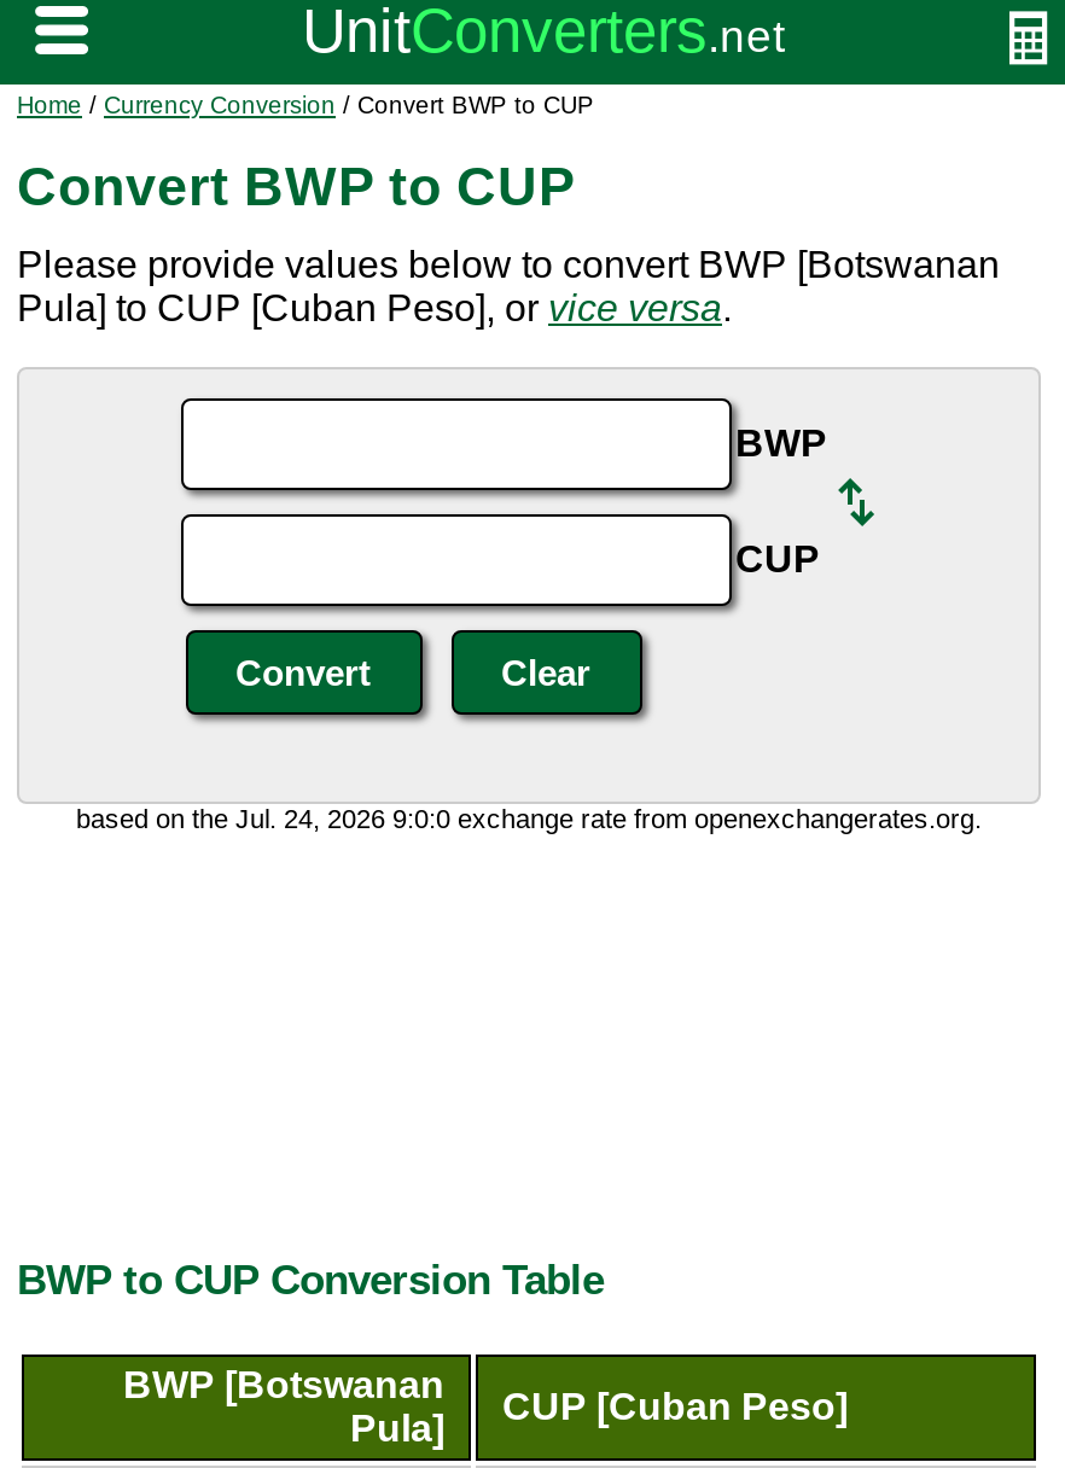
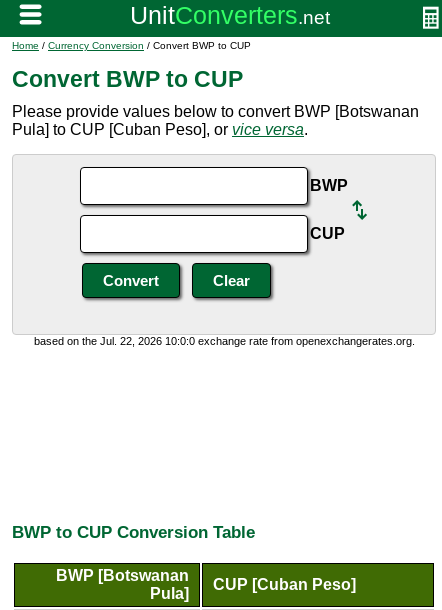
- based on the Jul. 24, 2026 9:0:0 exchange rate from openexchangerates.org.
+ based on the Jul. 22, 2026 10:0:0 exchange rate from openexchangerates.org.
